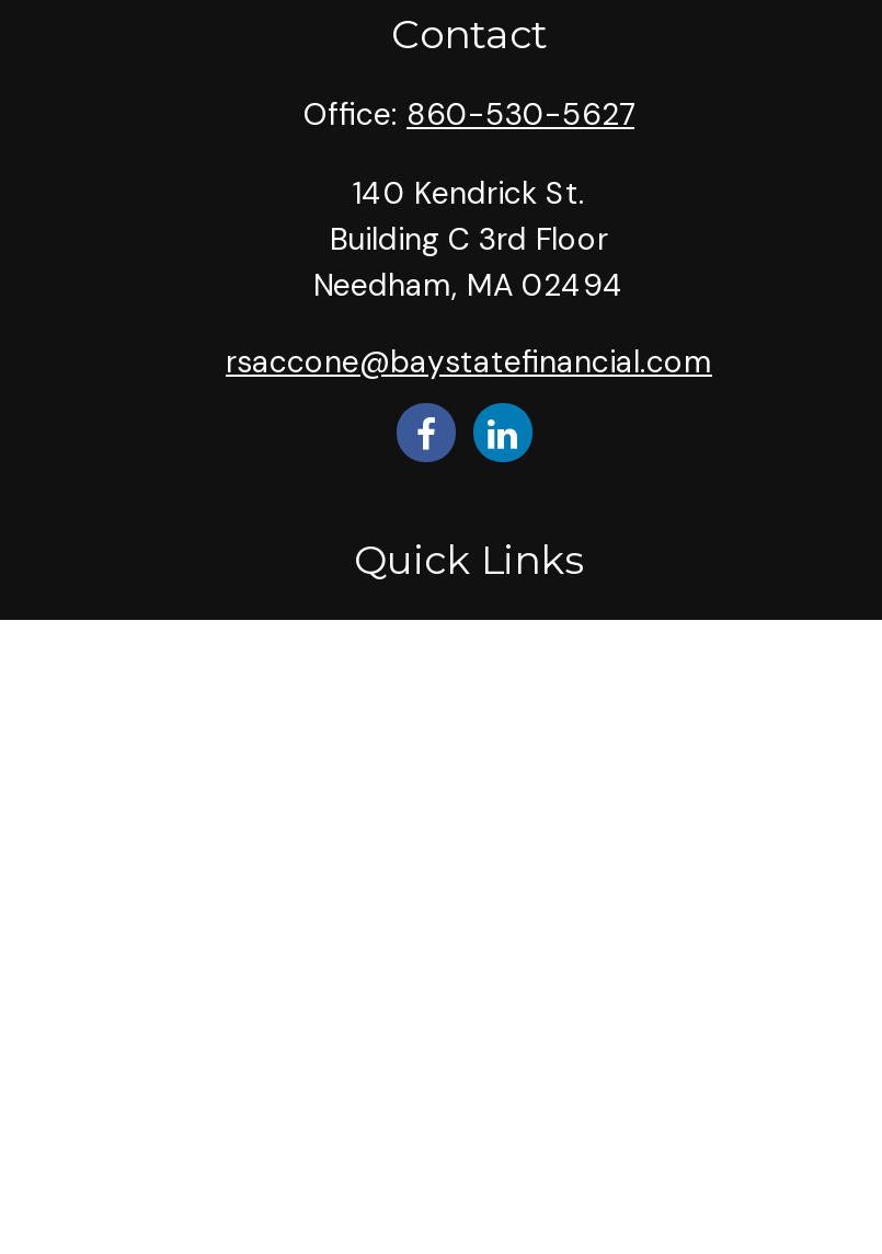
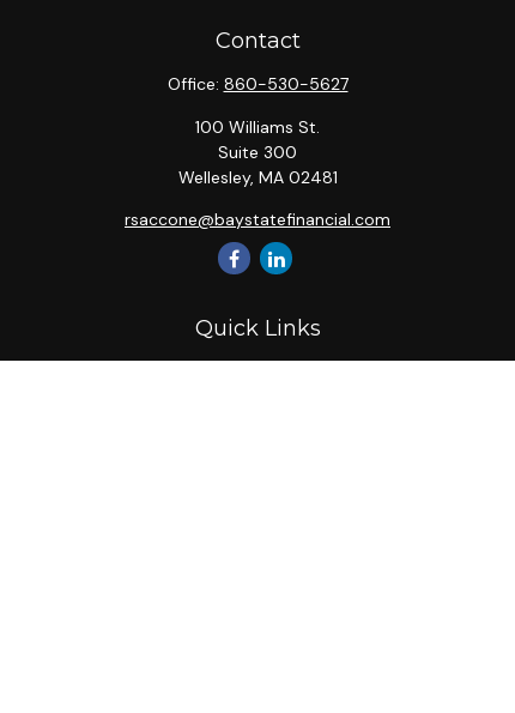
- 140 Kendrick St.
- Building C 3rd Floor
- Needham, MA 02494
+ 100 Williams St.
+ Suite 300
+ Wellesley, MA 02481
